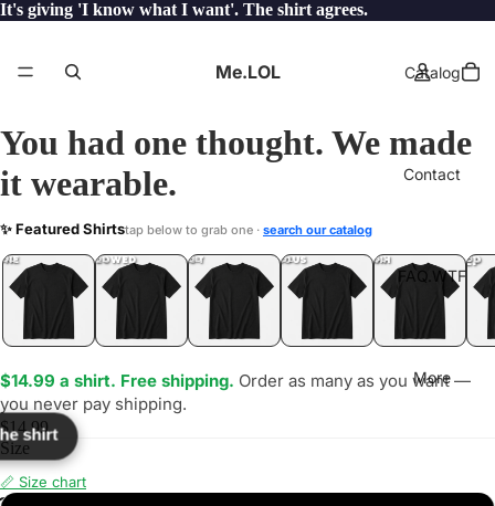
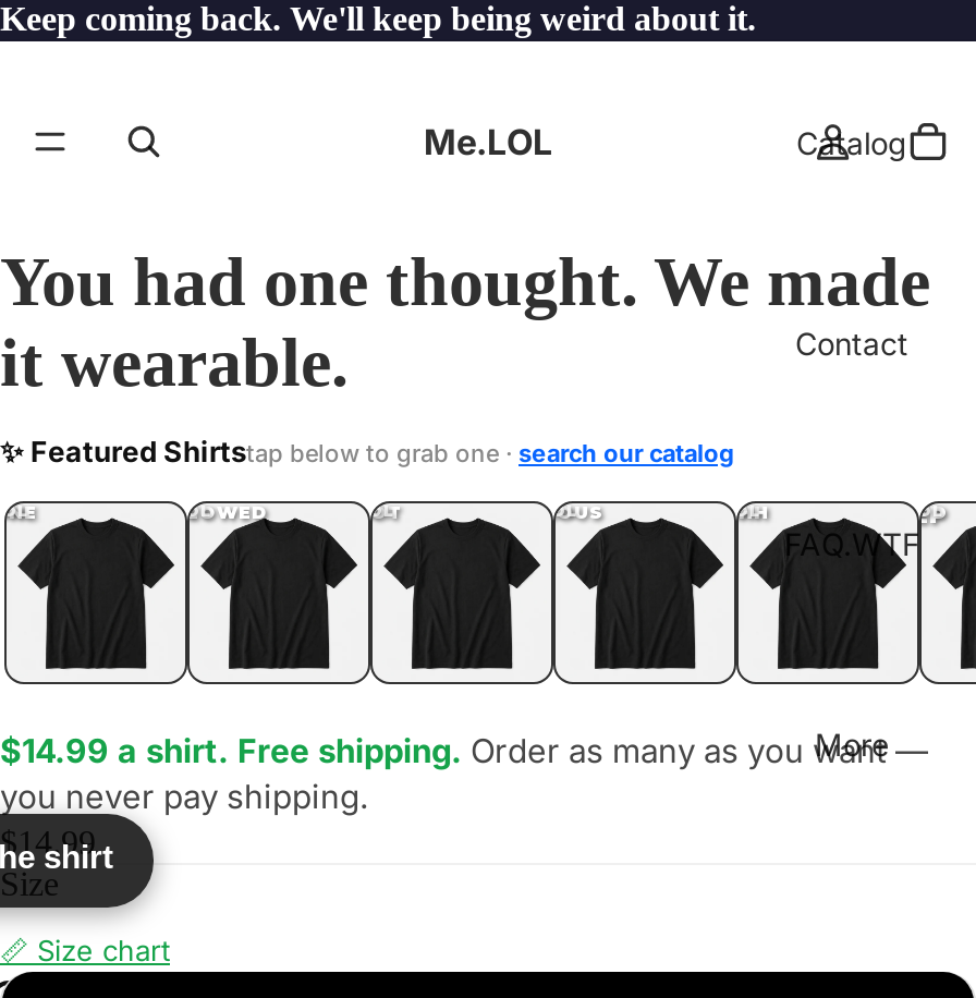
- It's giving 'I know what I want'. The shirt agrees.
+ Keep coming back. We'll keep being weird about it.
